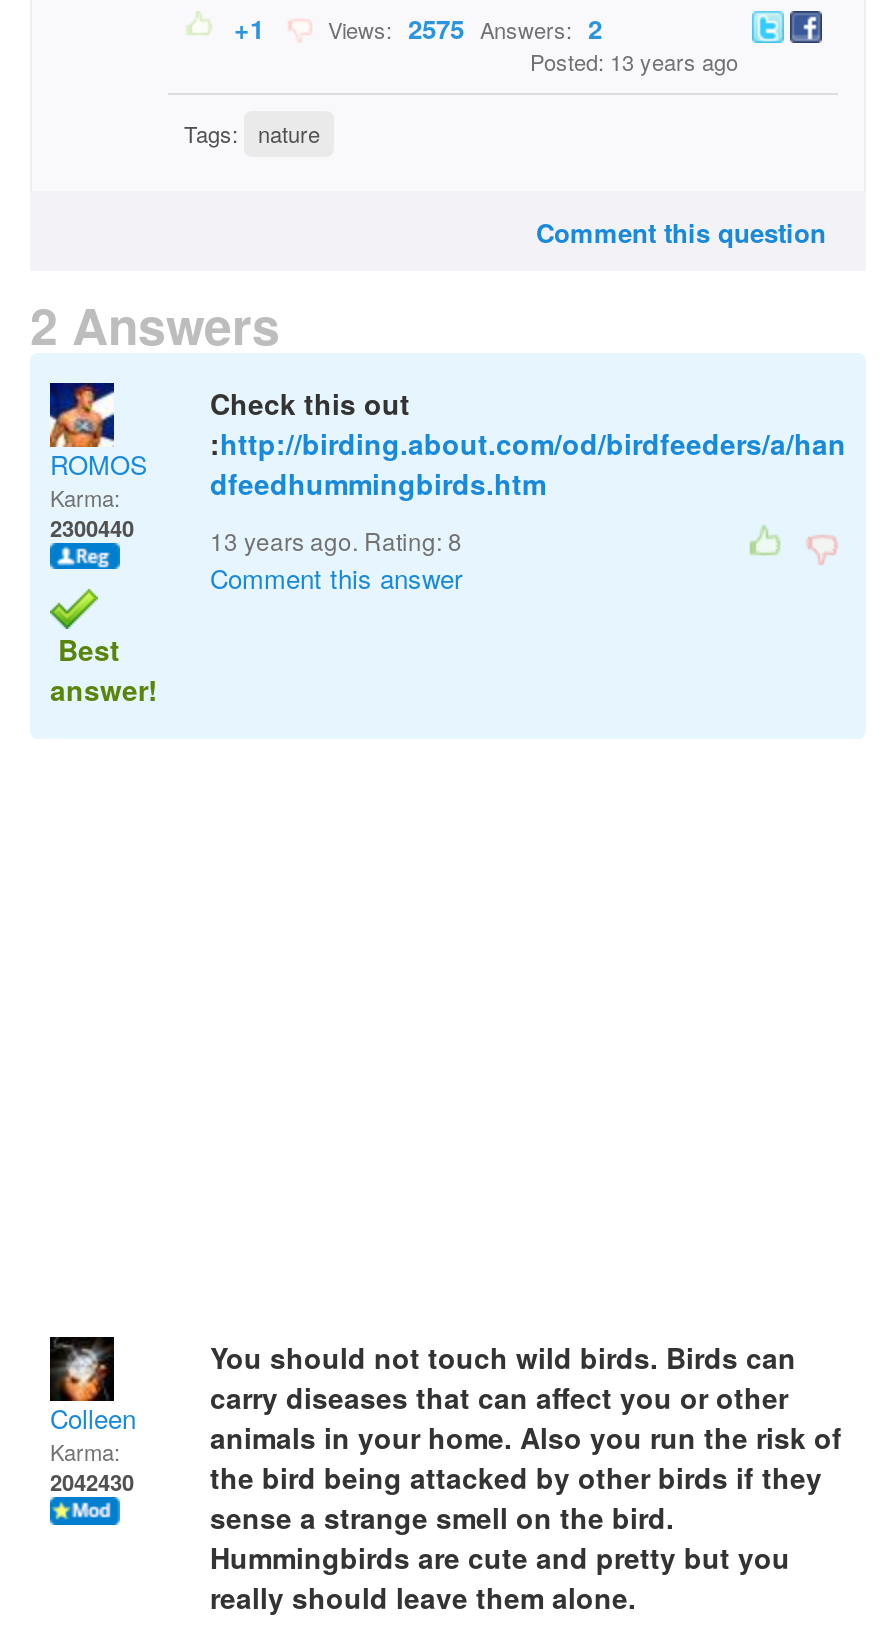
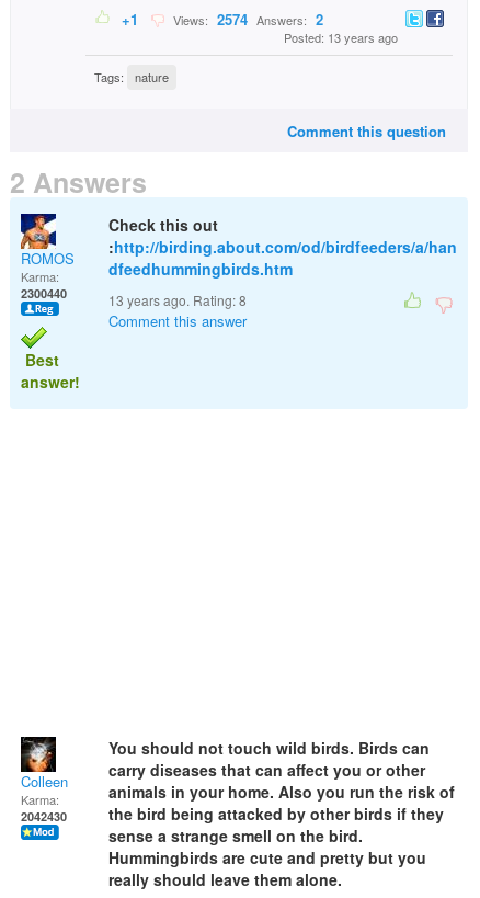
- Views: 2575 Answers: 2
+ Views: 2574 Answers: 2
